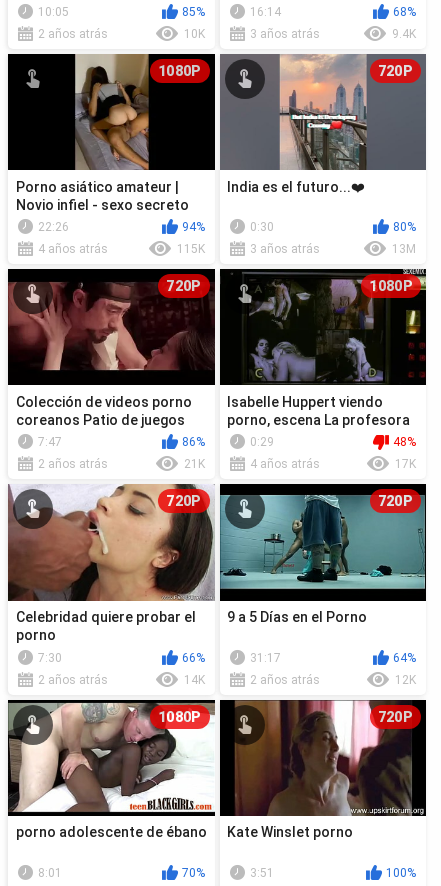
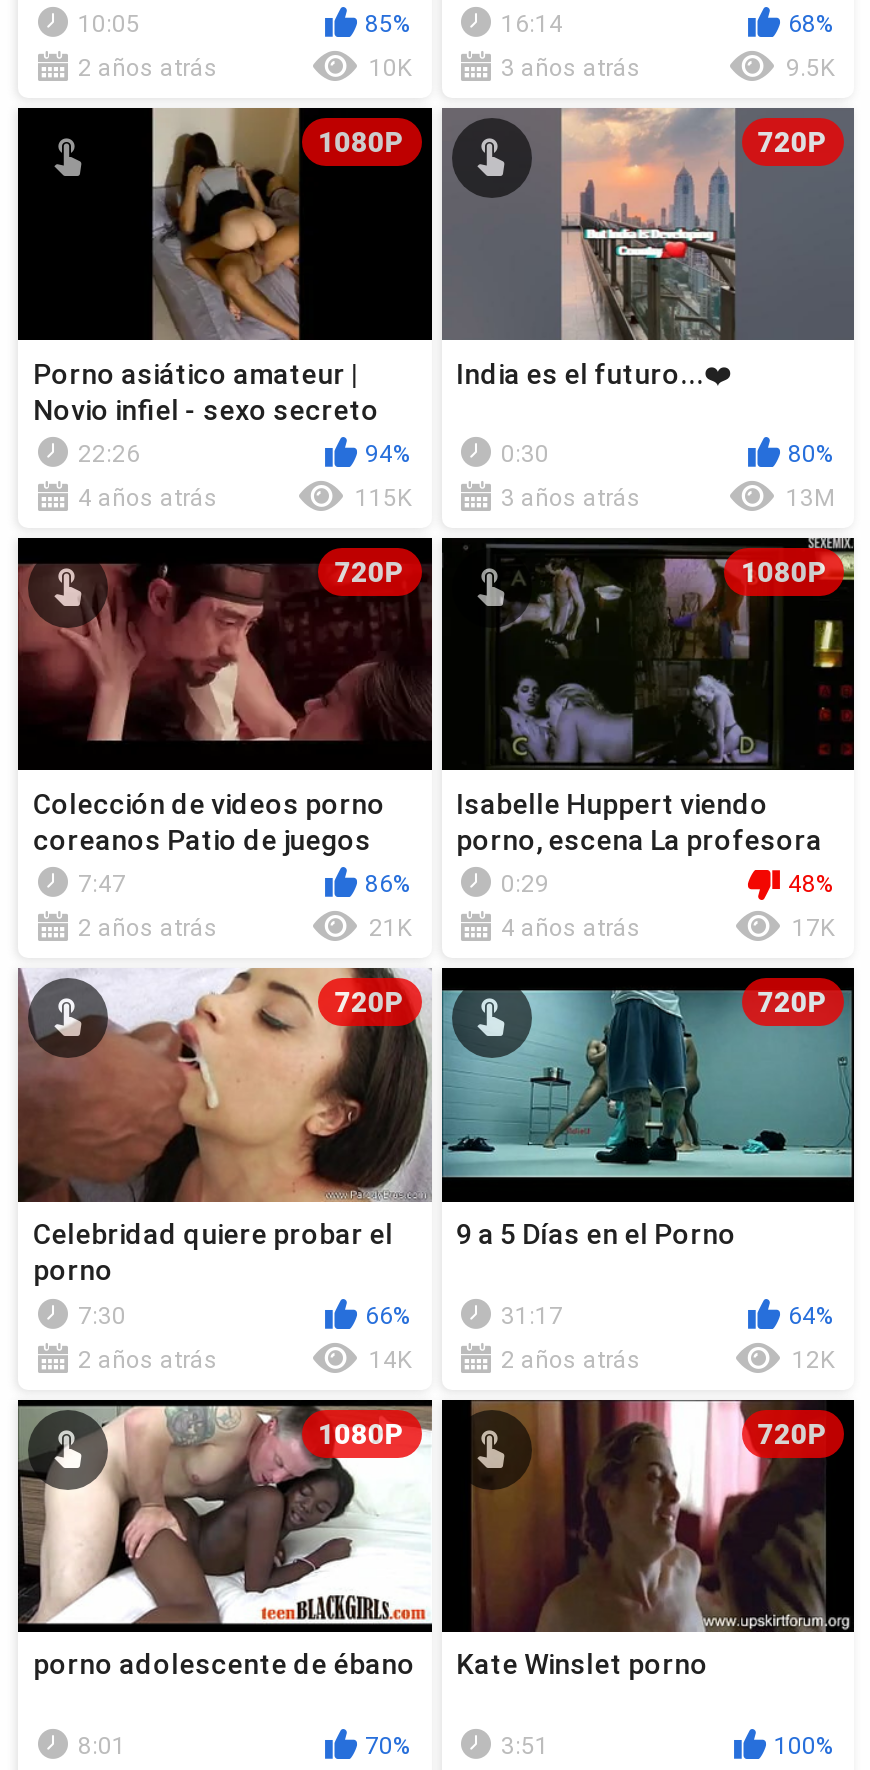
- 9.4K
+ 9.5K
